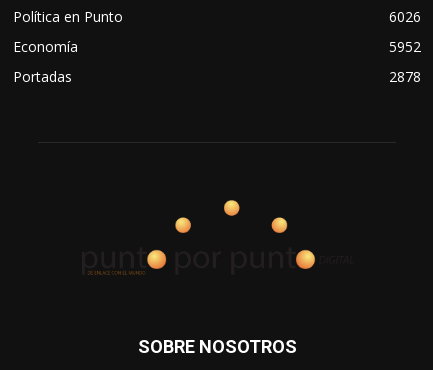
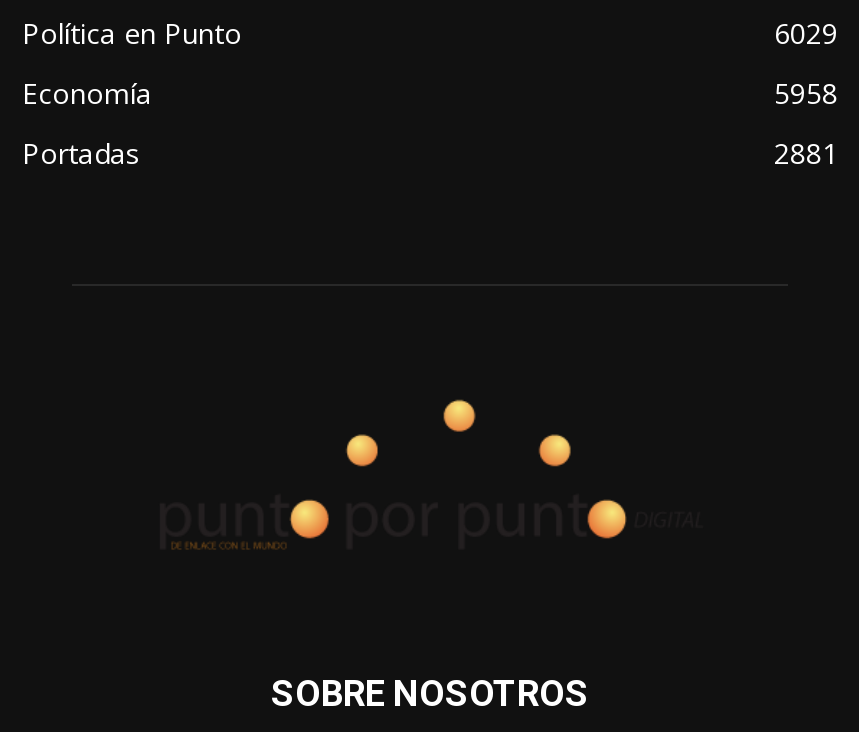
- 6026
+ 6029

- 5952
+ 5958

- 2878
+ 2881
